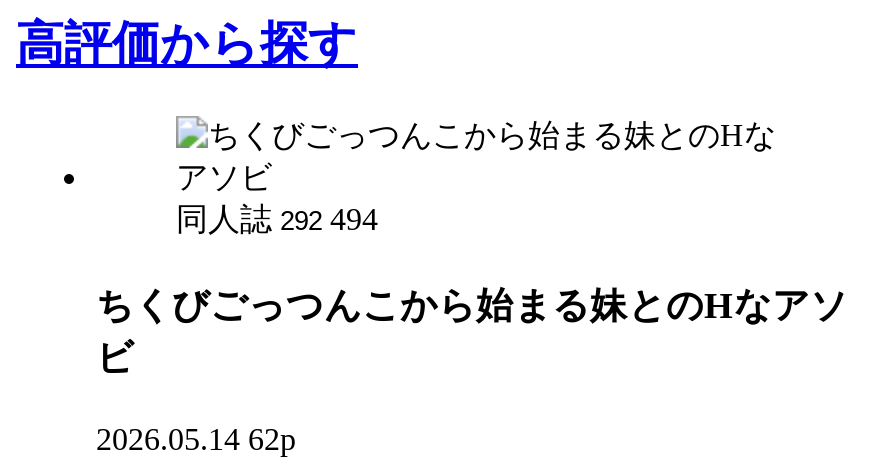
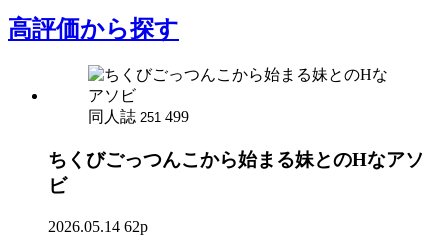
- 同人誌 292 494
+ 同人誌 251 499
